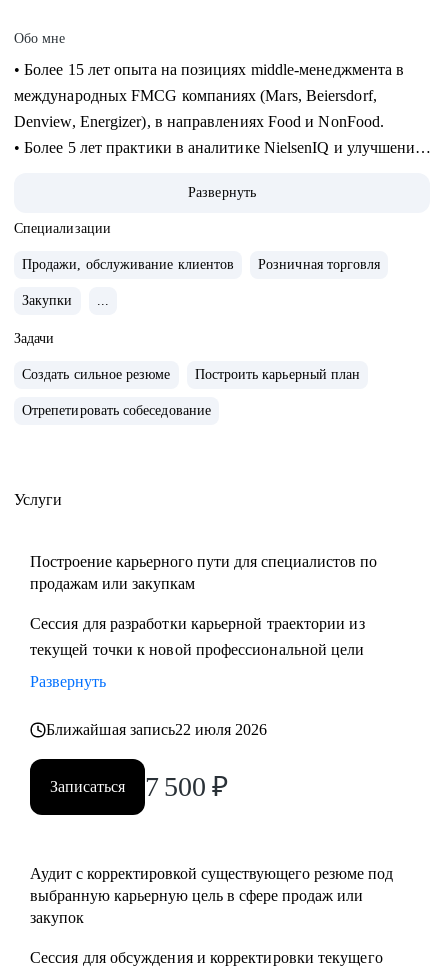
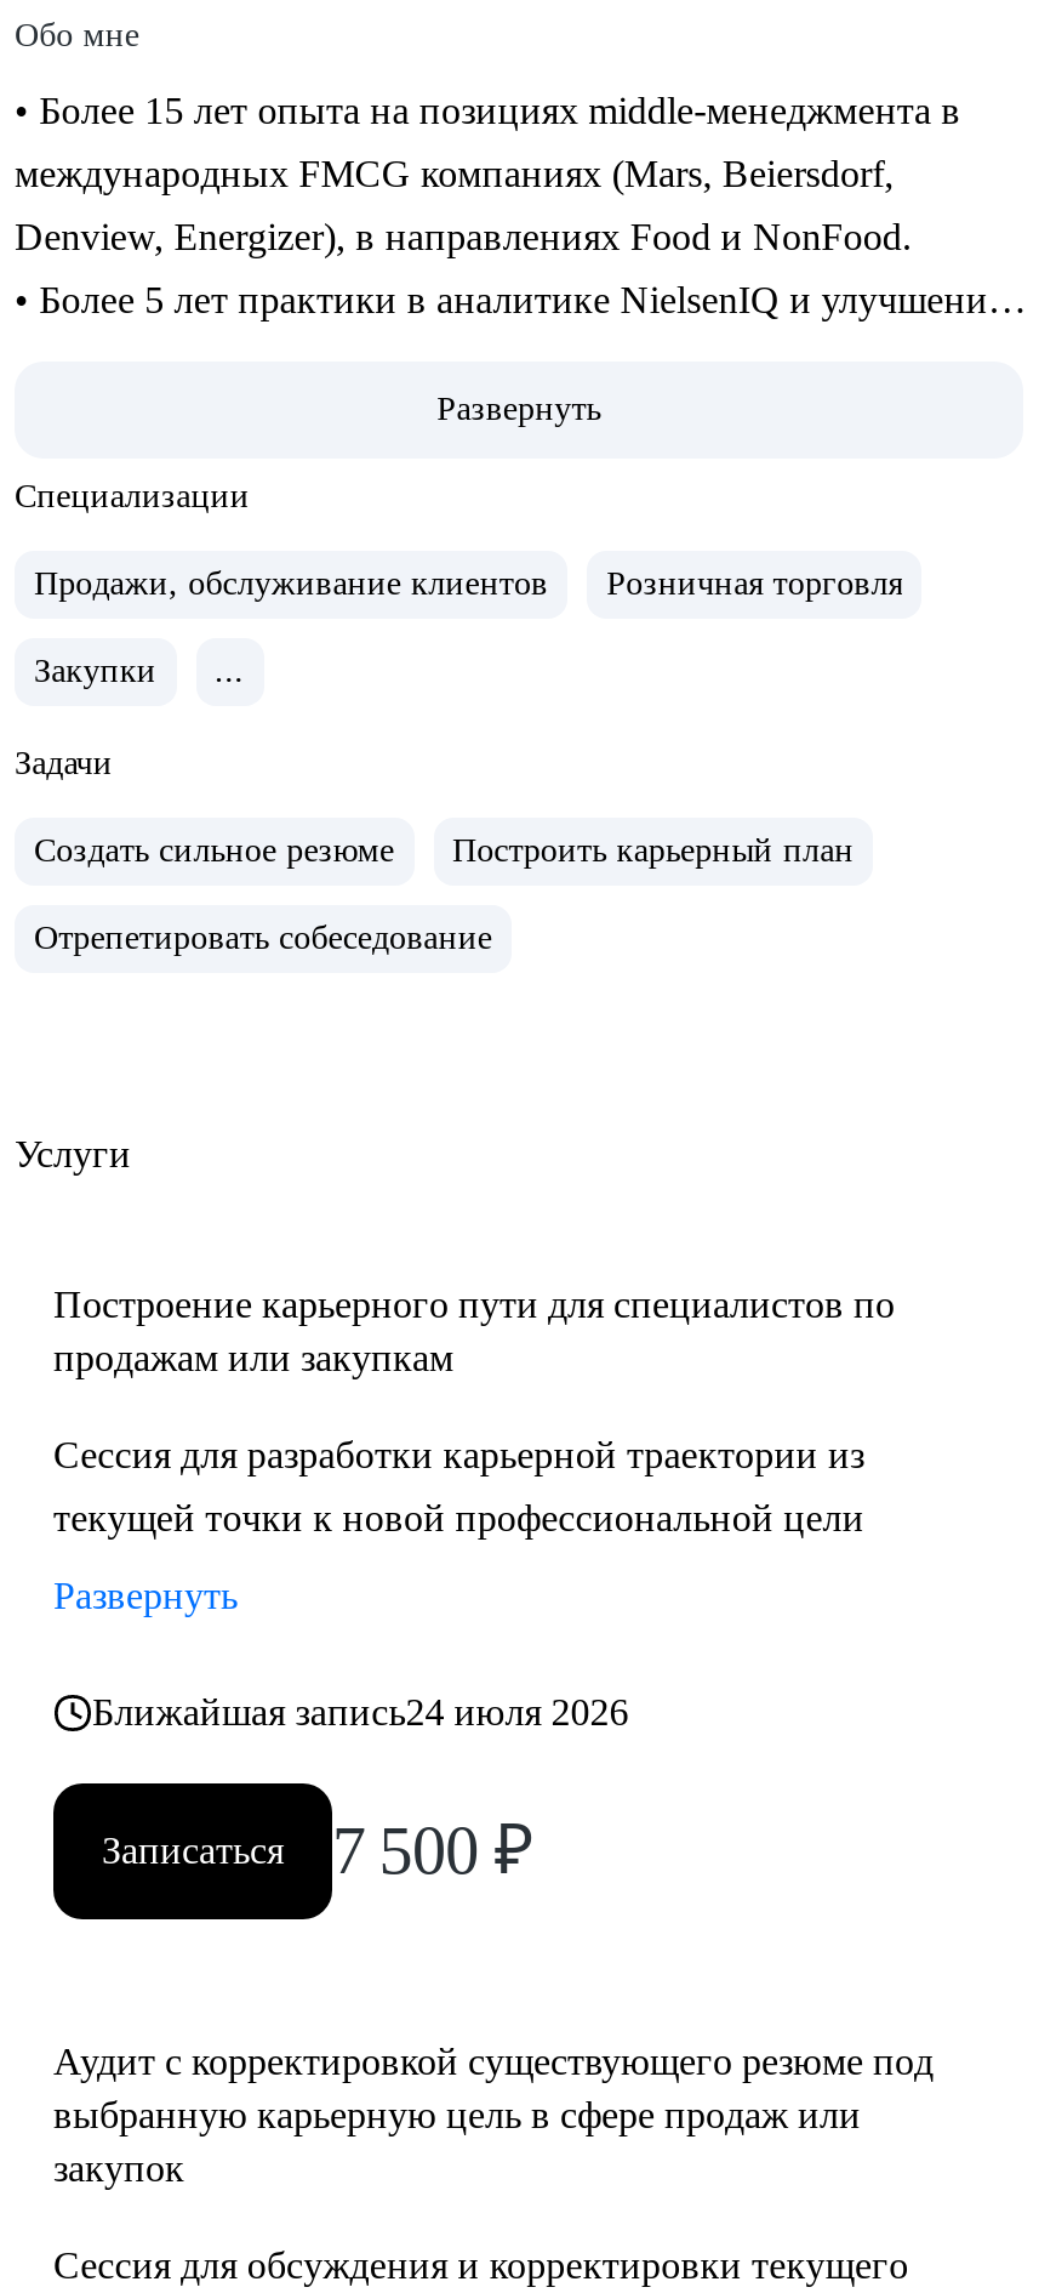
- Ближайшая запись22 июля 2026
+ Ближайшая запись24 июля 2026
